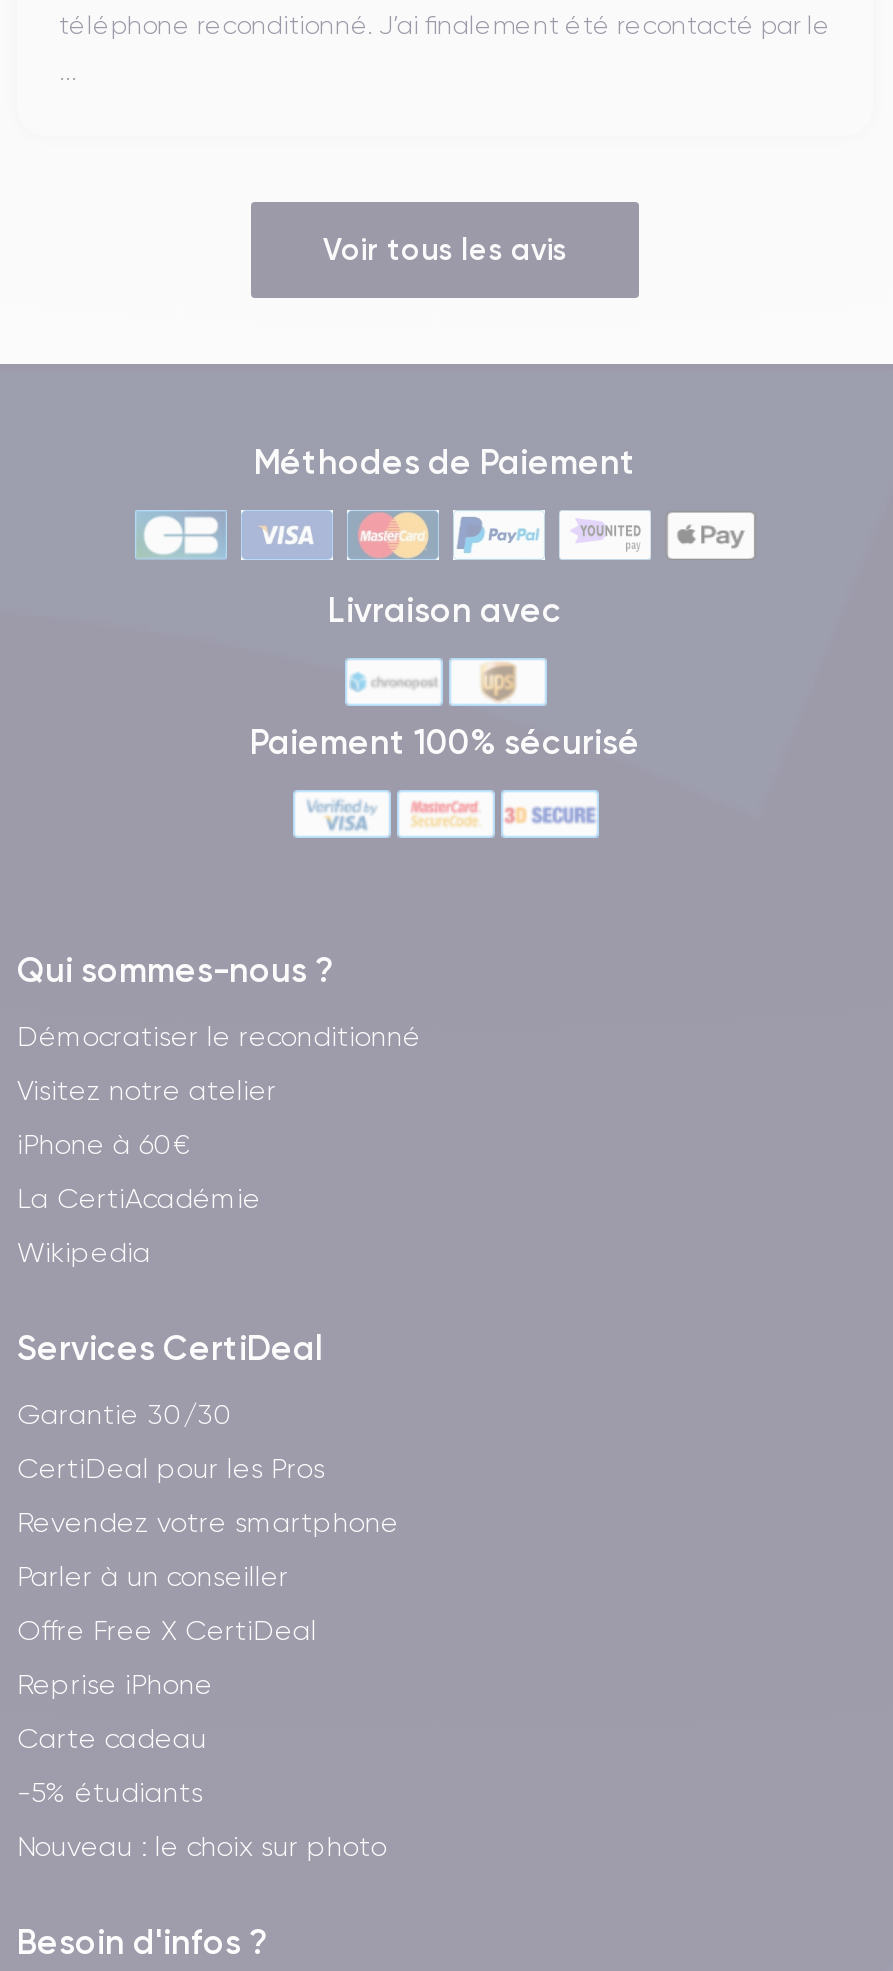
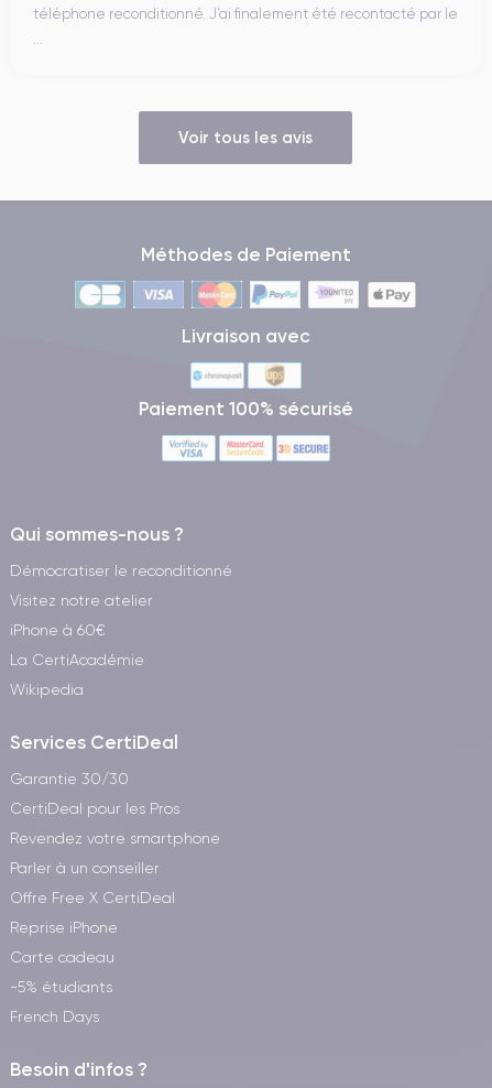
- Nouveau : le choix sur photo
+ French Days
